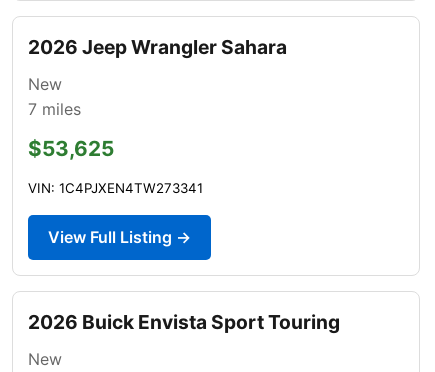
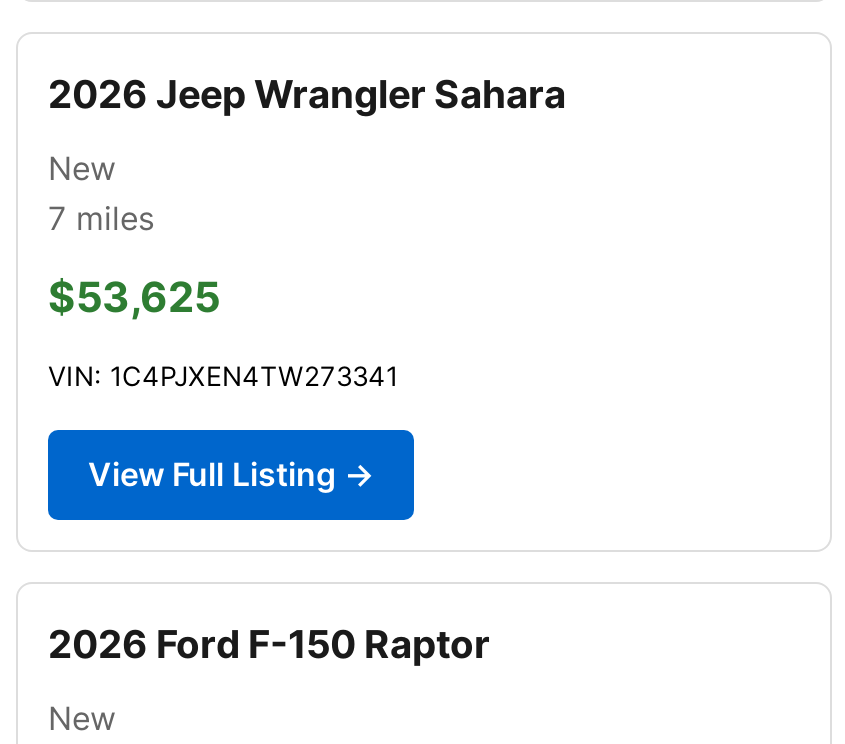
- 2026 Buick Envista Sport Touring
+ 2026 Ford F-150 Raptor
